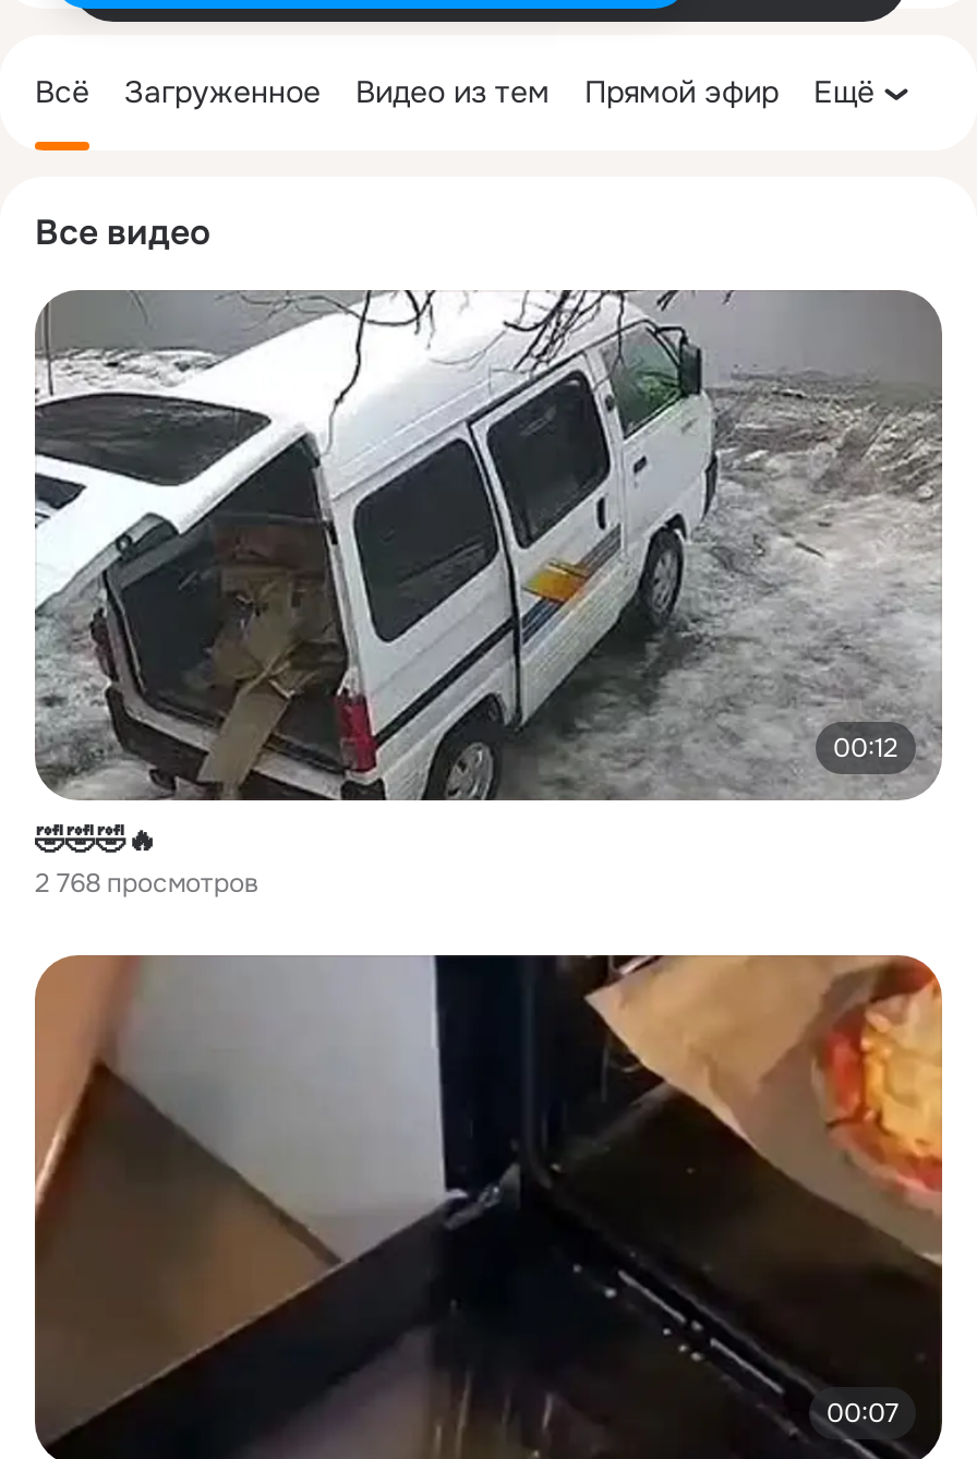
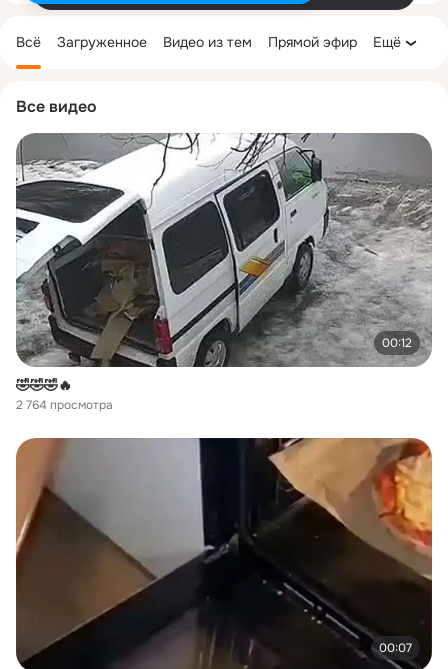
- 2 768 просмотров
+ 2 764 просмотра
